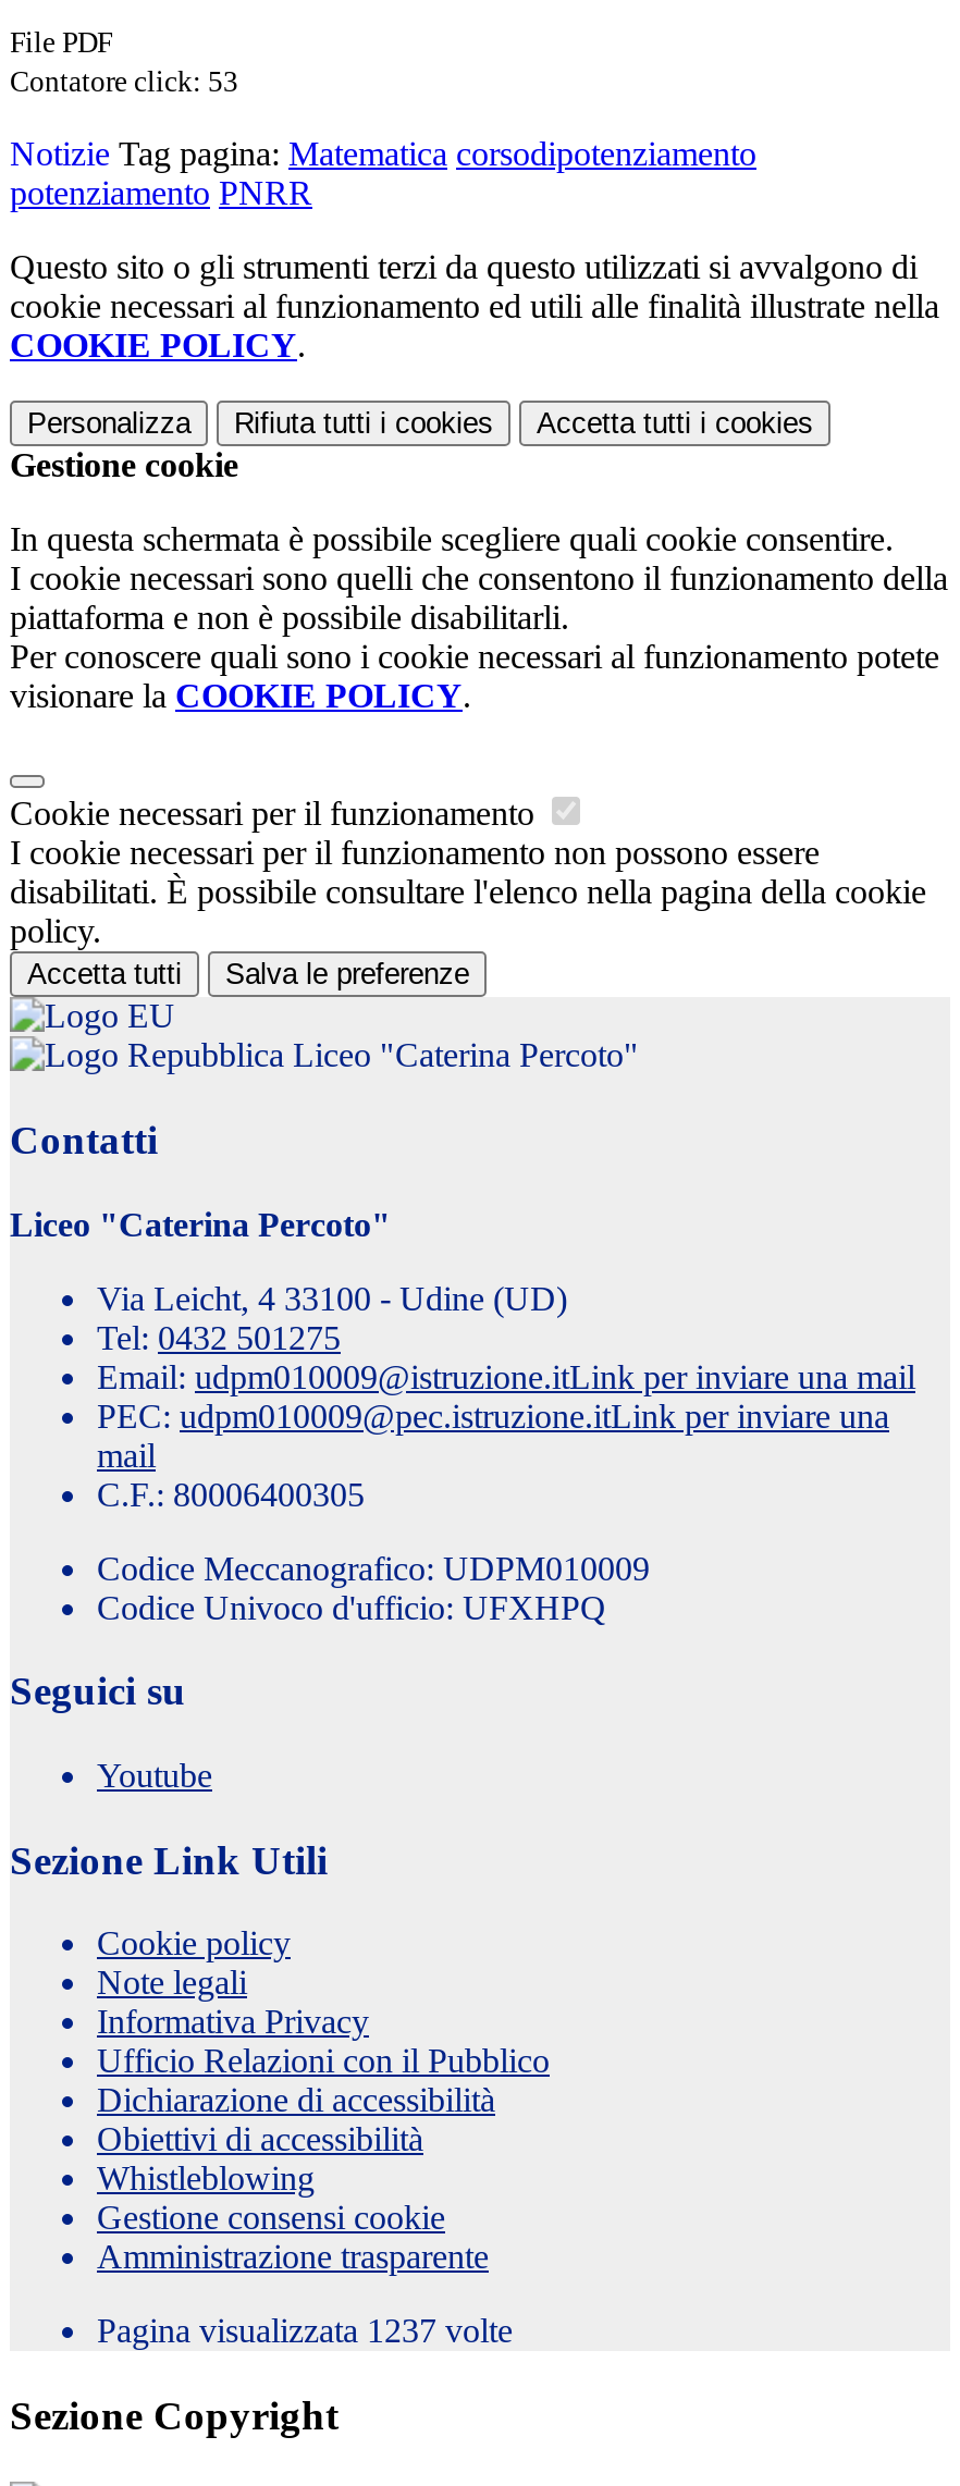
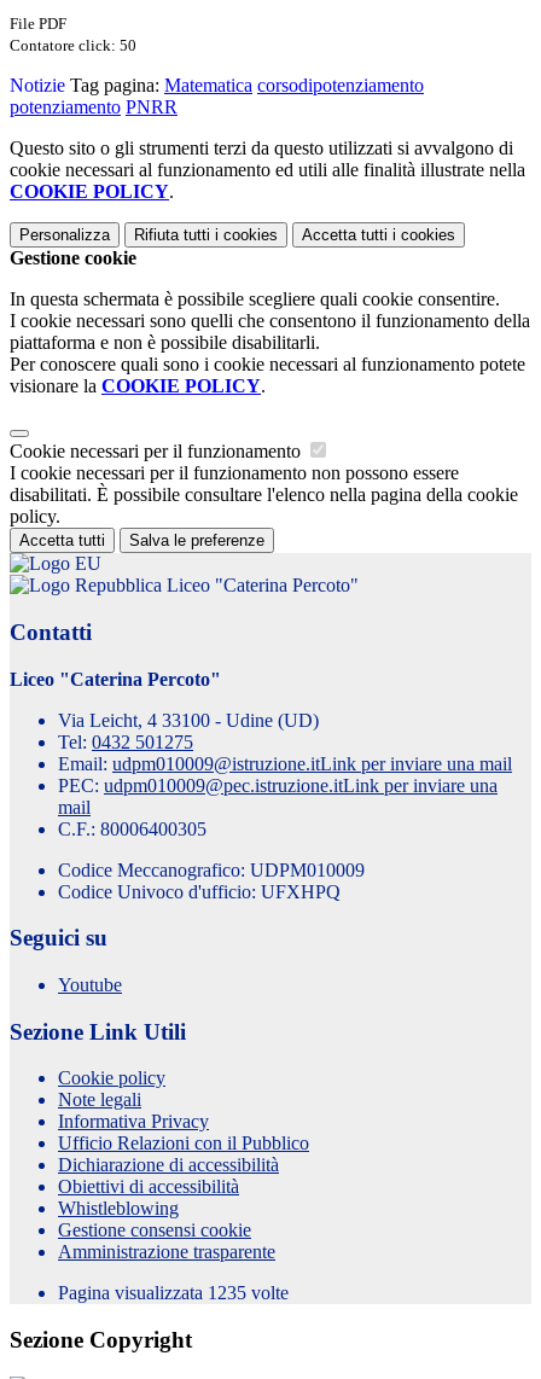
- Contatore click: 53
+ Contatore click: 50

- Pagina visualizzata 1237 volte
+ Pagina visualizzata 1235 volte
